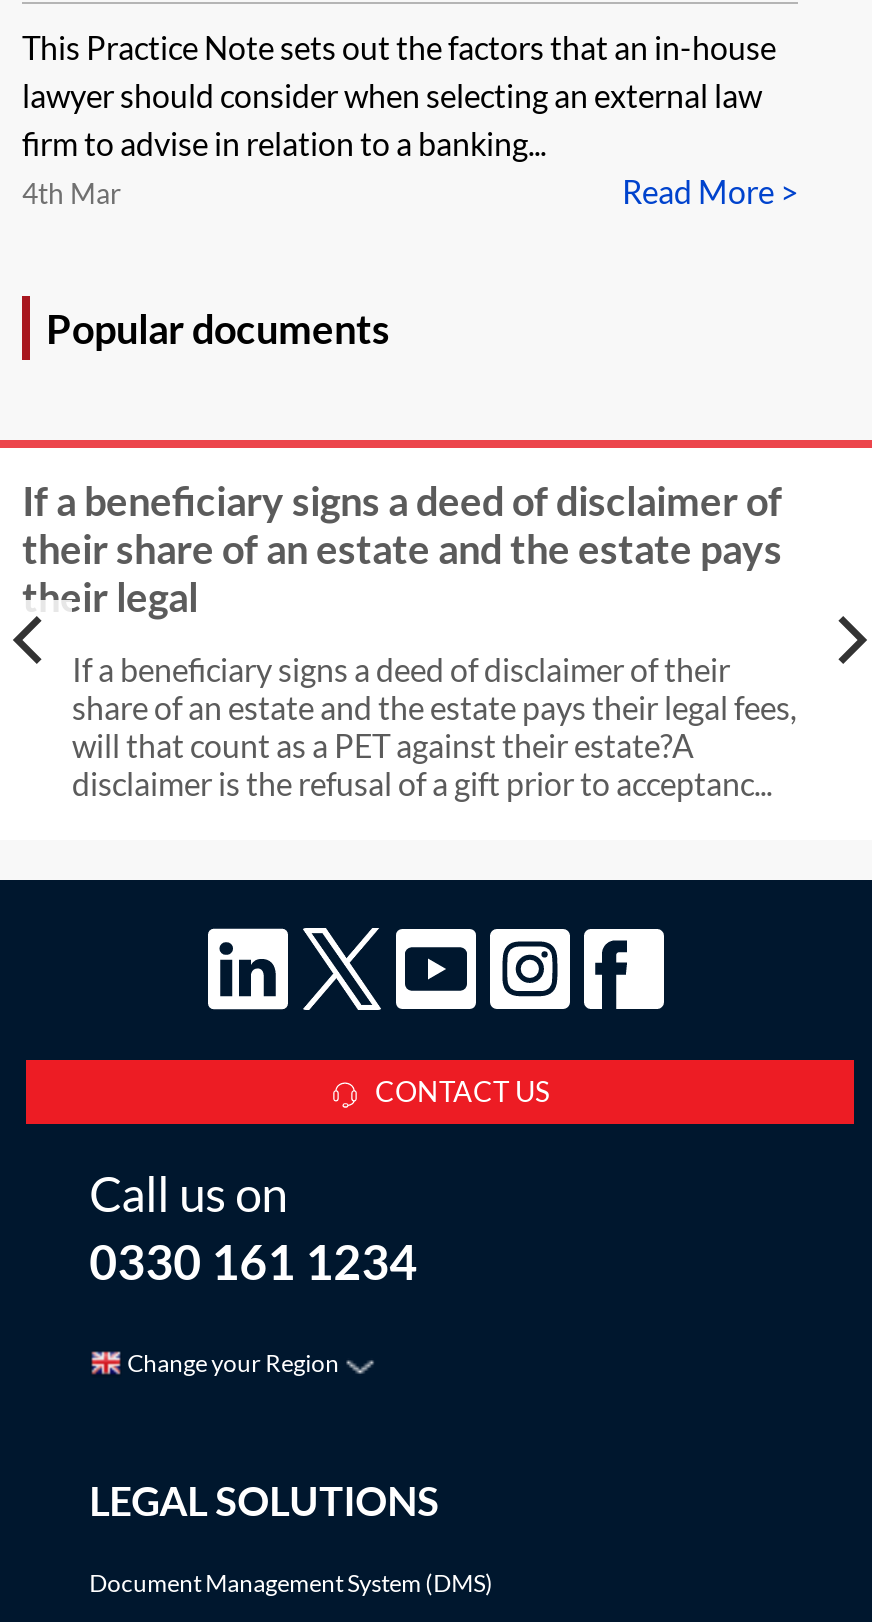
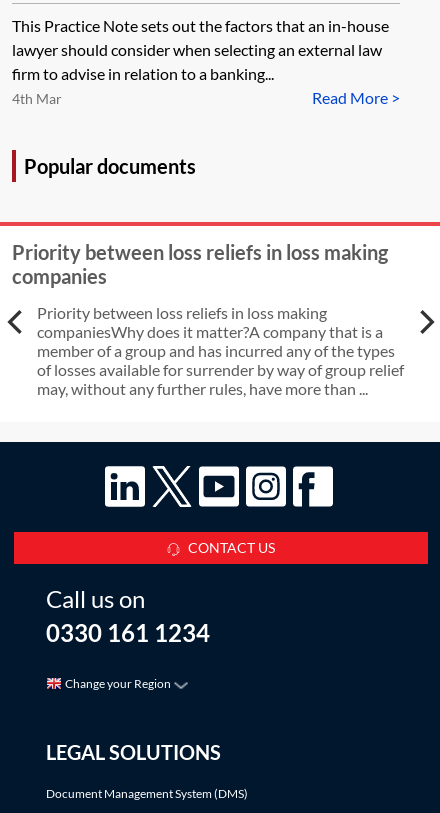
- If a beneficiary signs a deed of disclaimer of
- their share of an estate and the estate pays
- their legal
+ Priority between loss reliefs in loss making
+ companies

- If a beneficiary signs a deed of disclaimer of their
- share of an estate and the estate pays their legal fees,
- will that count as a PET against their estate?A
- disclaimer is the refusal of a gift prior to acceptanc...
+ Priority between loss reliefs in loss making
+ companiesWhy does it matter?A company that is a
+ member of a group and has incurred any of the types
+ of losses available for surrender by way of group relief
+ may, without any further rules, have more than ...
